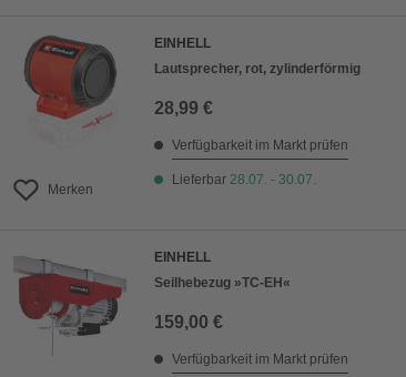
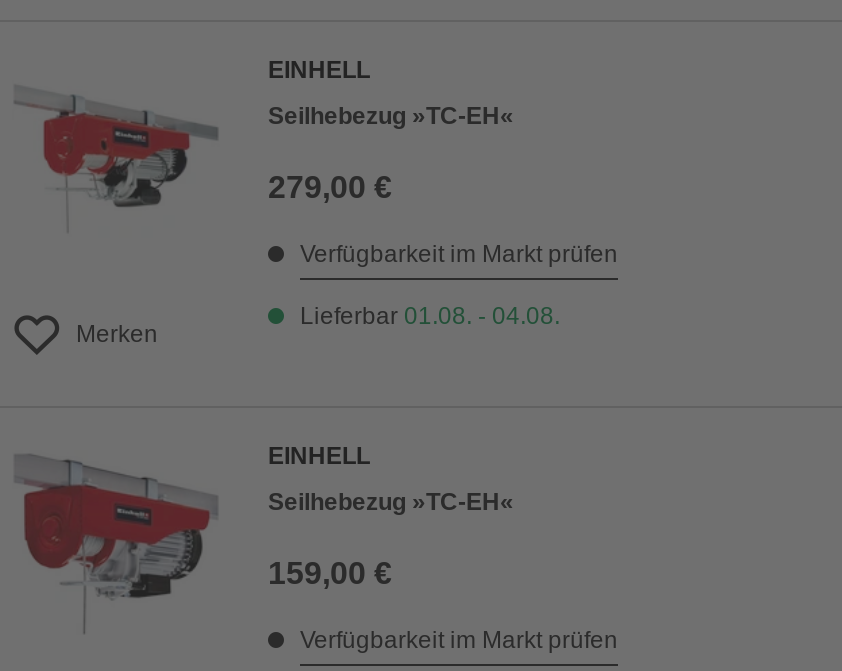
- [image]
- Lautsprecher, rot, zylinderförmig
+ [image]
+ Seilhebezug »TC-EH«

- 28,99 €
+ 279,00 €

- Lieferbar 28.07. - 30.07.
+ Lieferbar 01.08. - 04.08.
